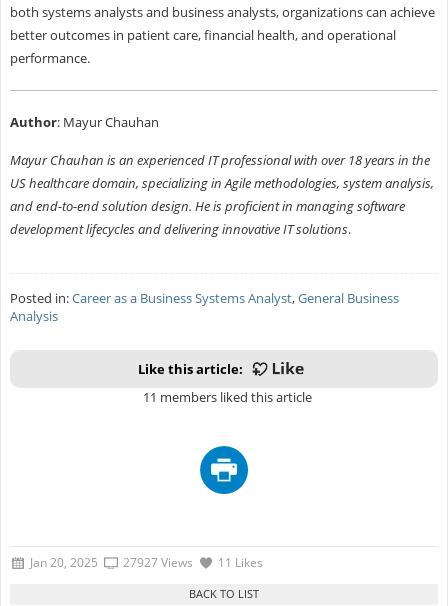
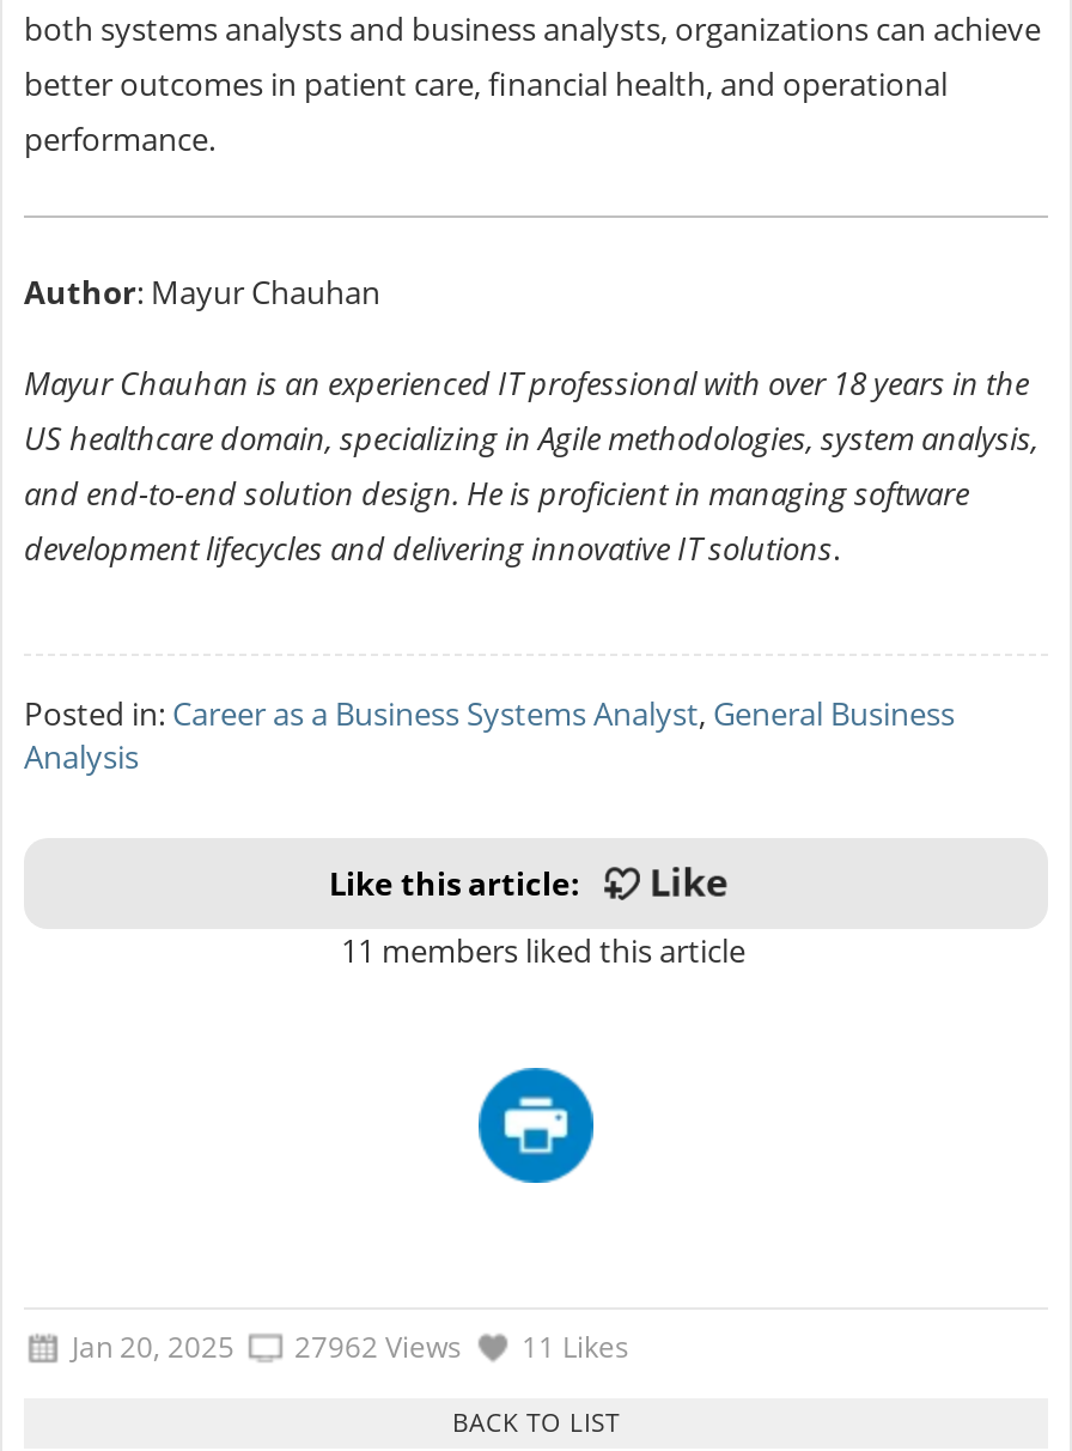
- Jan 20, 2025 27927 Views 11 Likes
+ Jan 20, 2025 27962 Views 11 Likes
